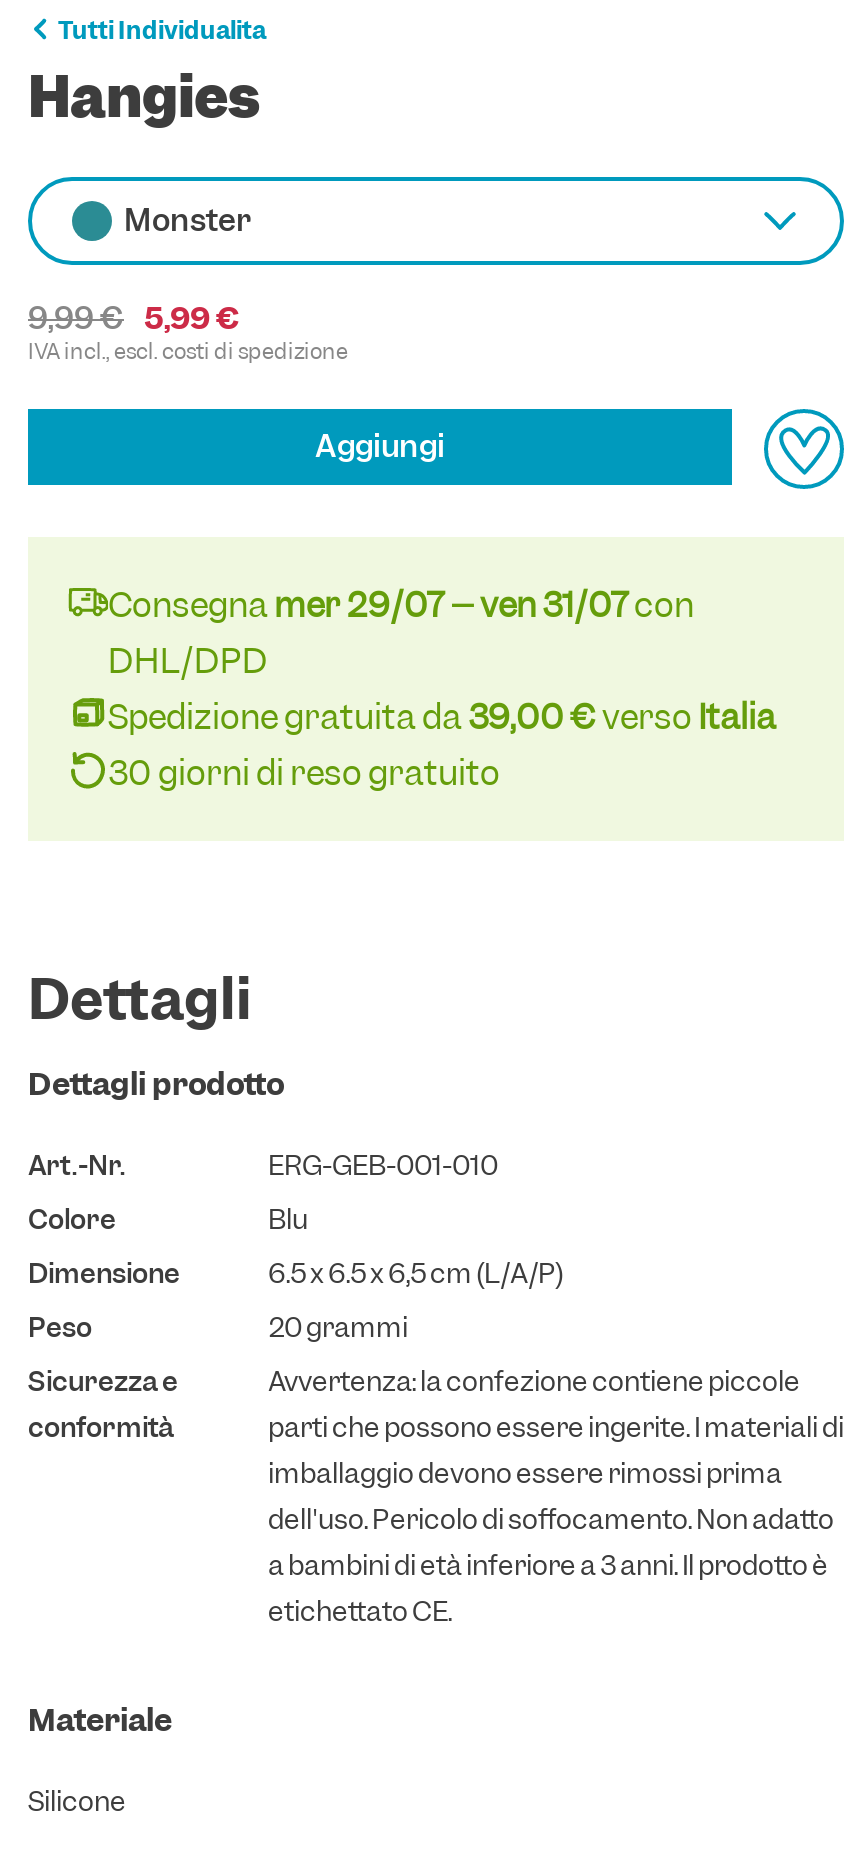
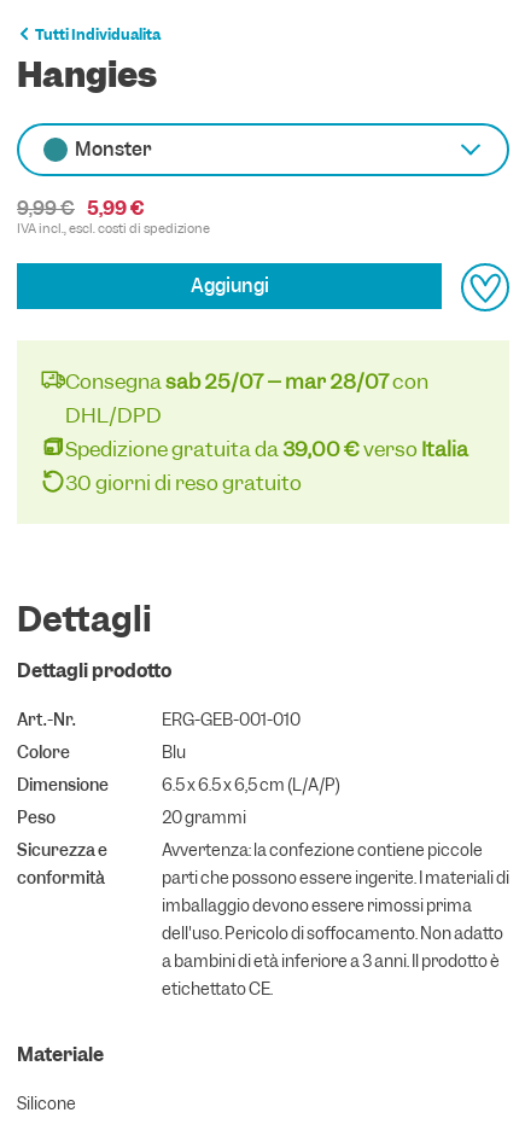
- Consegna mer 29/07 – ven 31/07con
+ Consegna sab 25/07 – mar 28/07con
